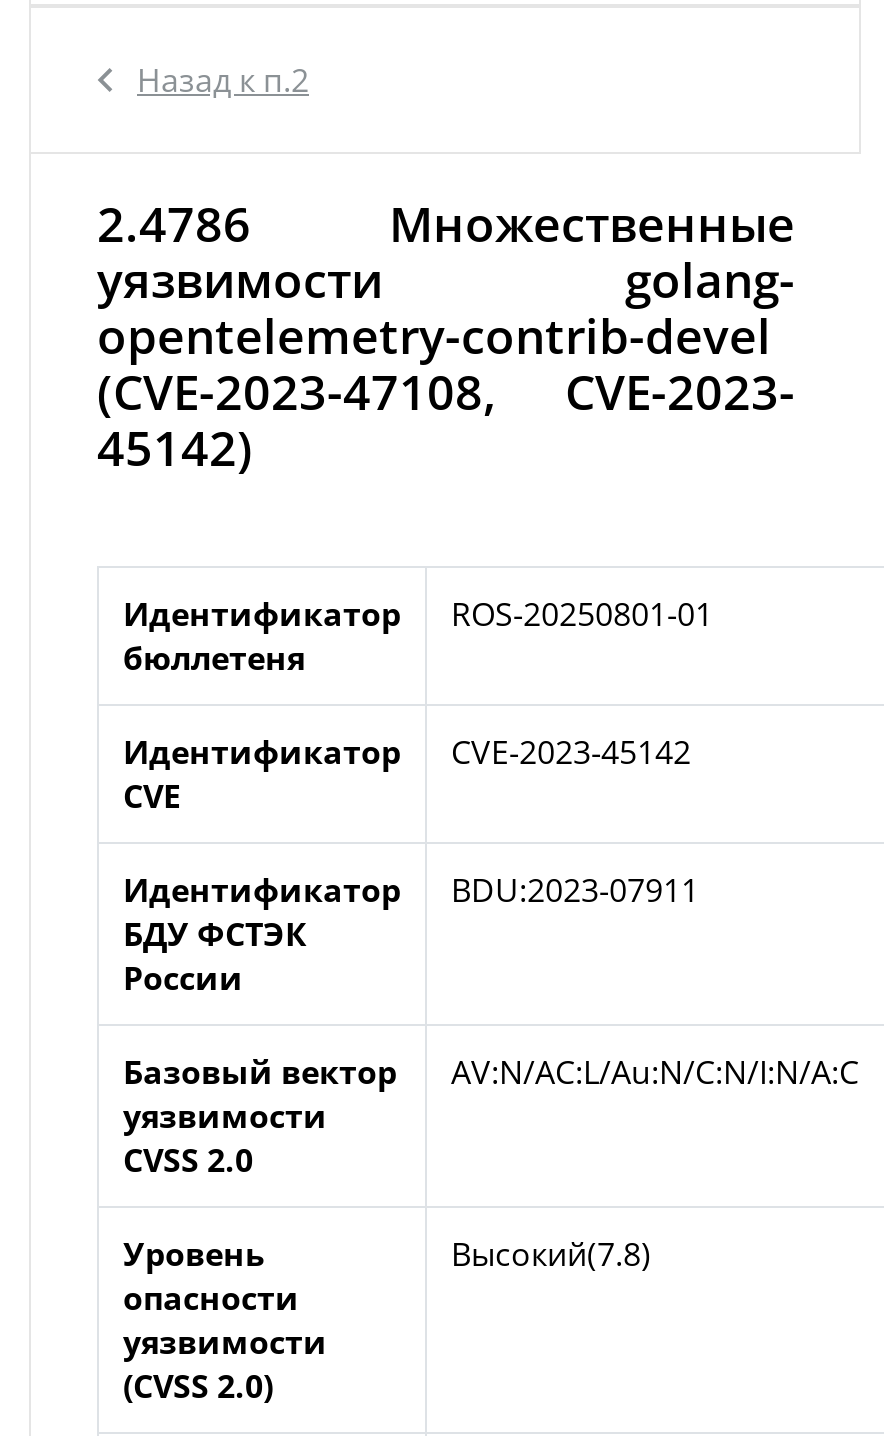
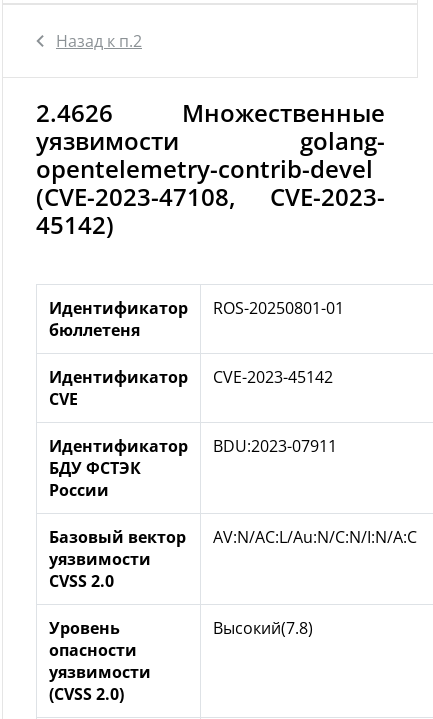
- 2.4786 Множественные
+ 2.4626 Множественные
